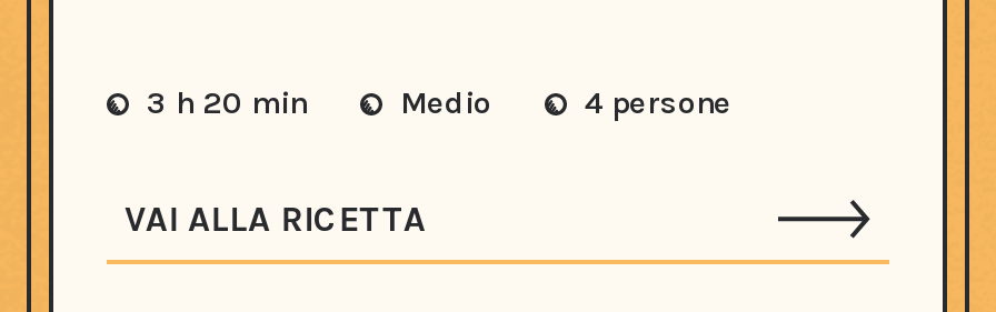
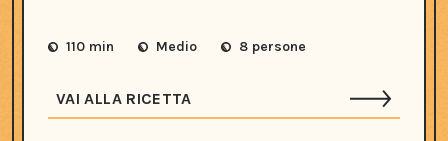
- 3 h 20 min
+ 110 min

- 4 persone
+ 8 persone
